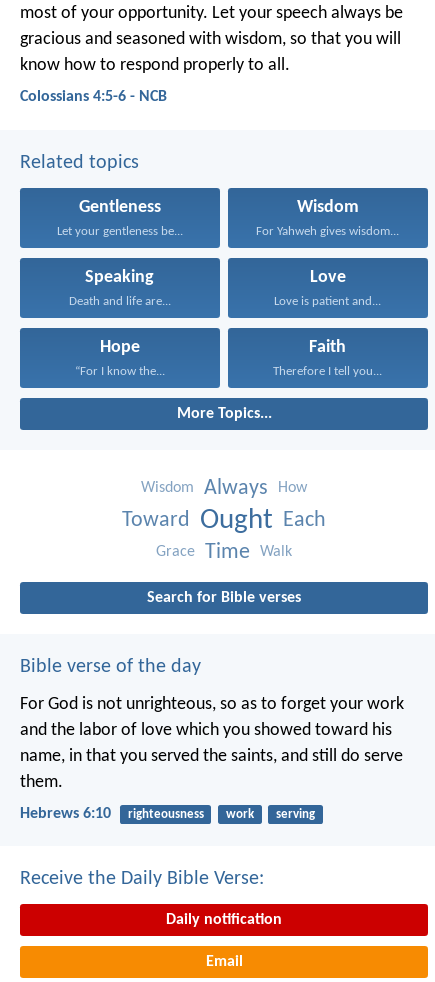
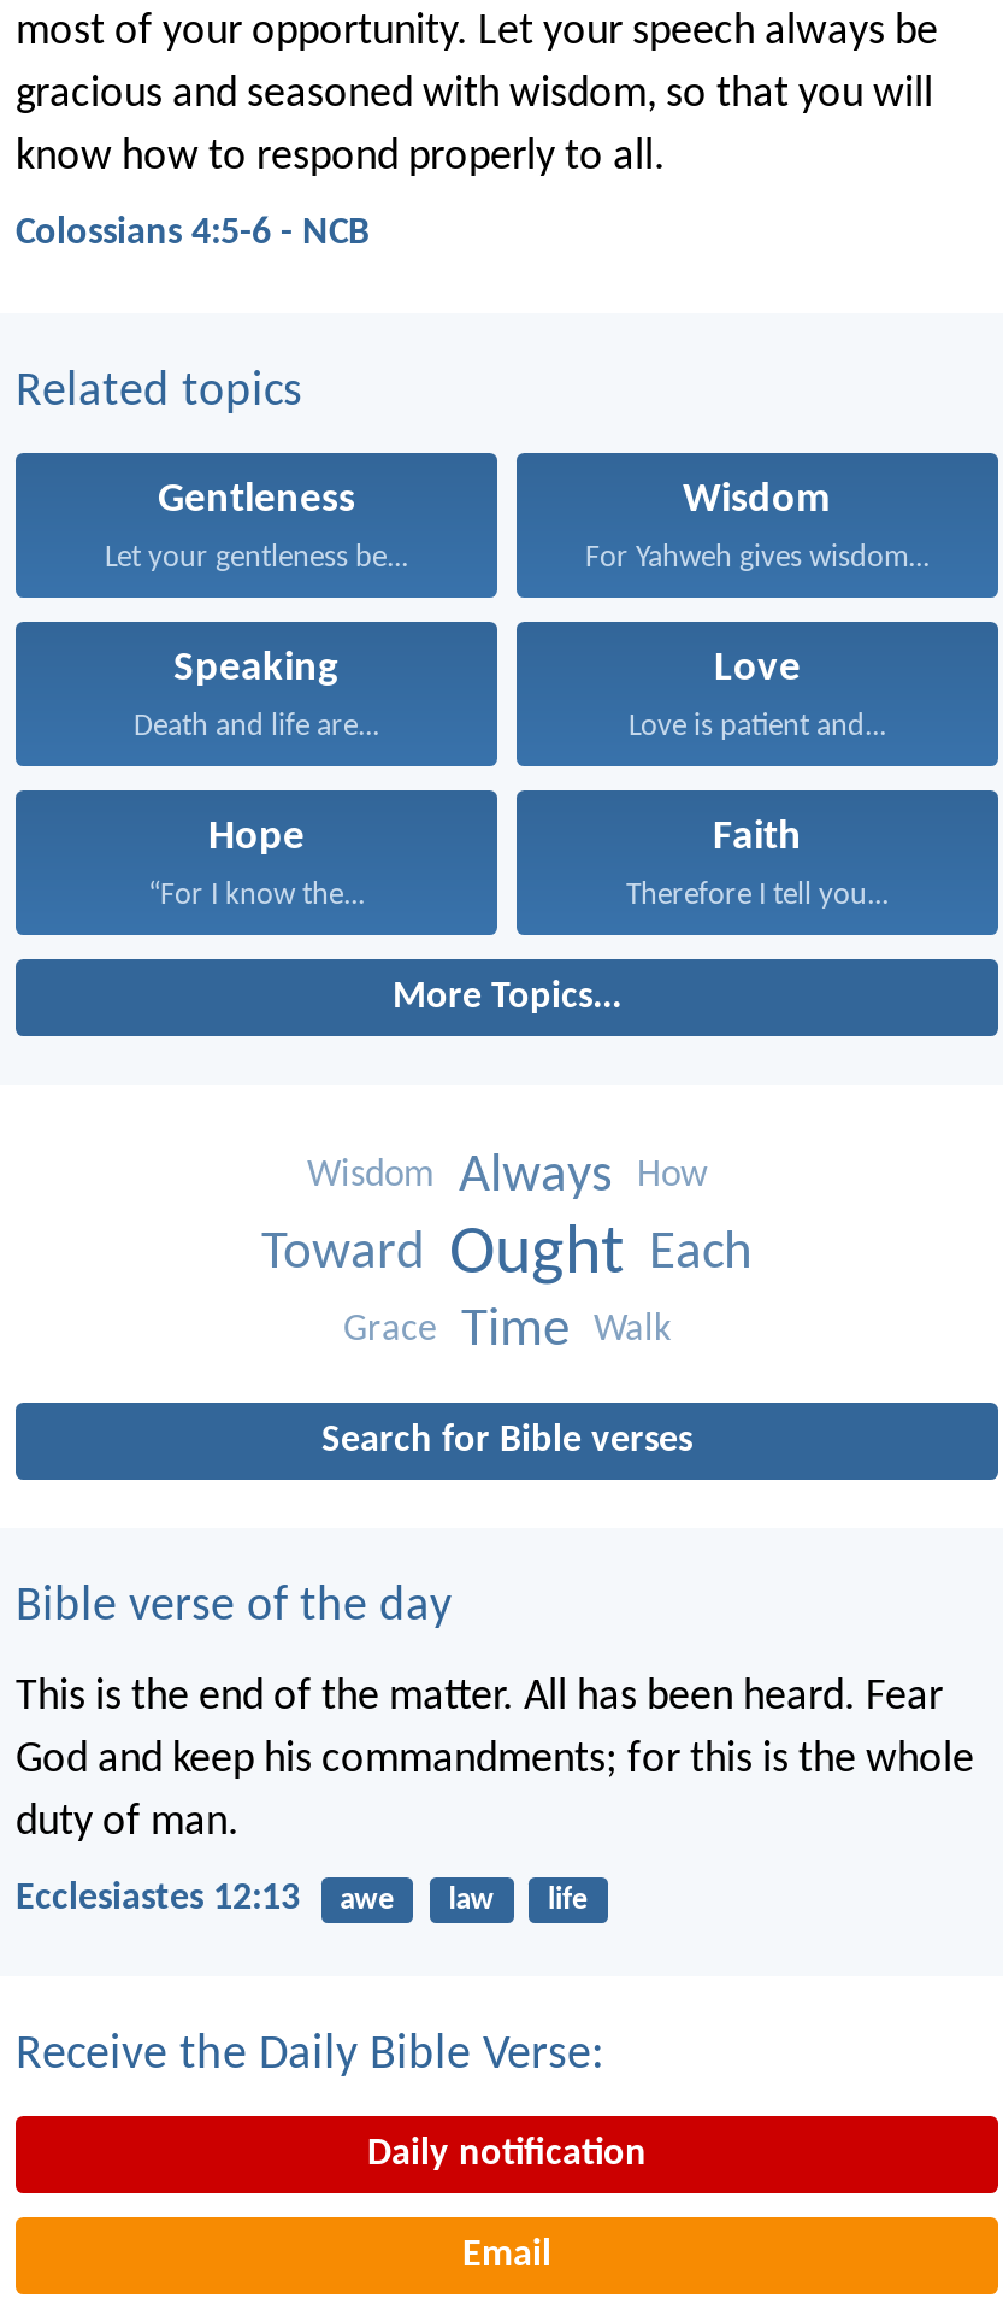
- For God is not unrighteous, so as to forget your work
- and the labor of love which you showed toward his
- name, in that you served the saints, and still do serve
- them.
+ This is the end of the matter. All has been heard. Fear
+ God and keep his commandments; for this is the whole
+ duty of man.

- Hebrews 6:10
- righteousness
- work
- serving
+ Ecclesiastes 12:13
+ awe
+ law
+ life
